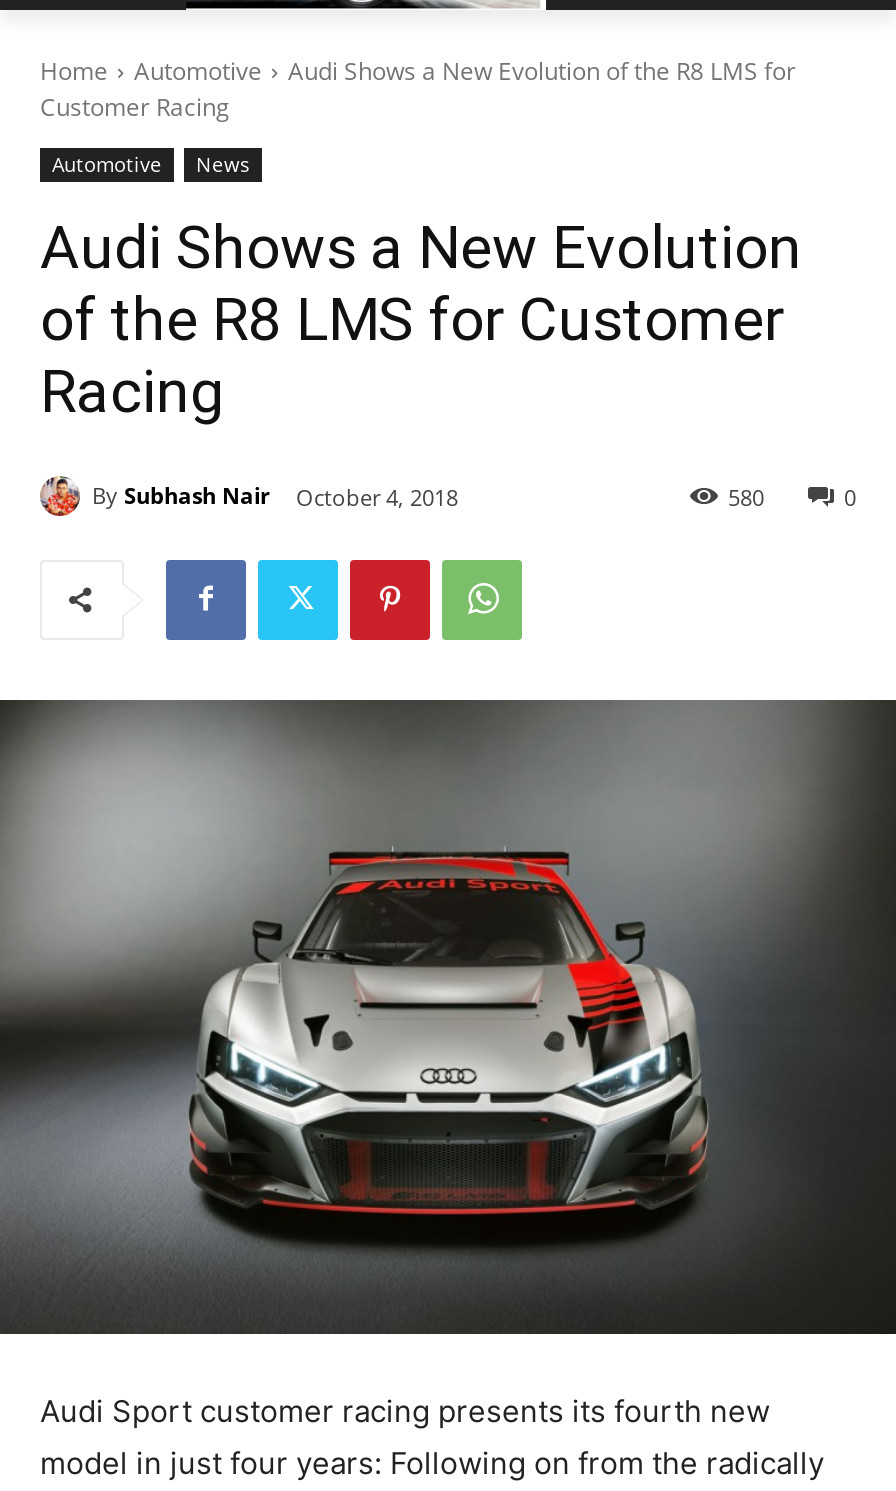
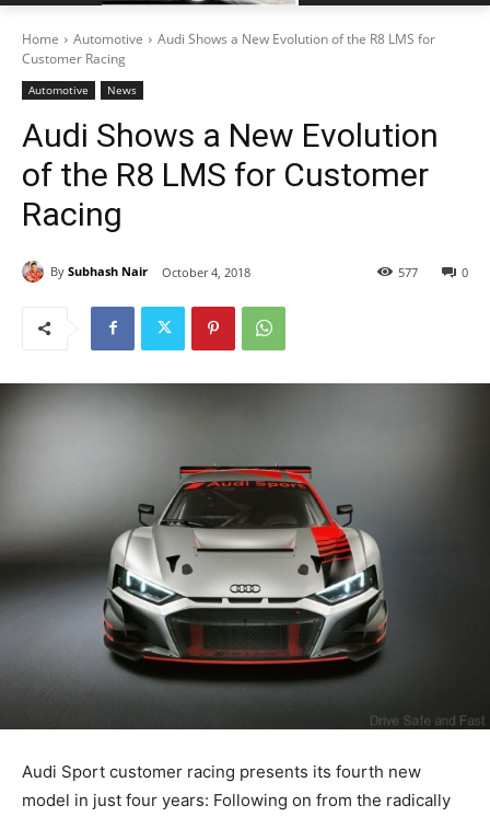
- 580
+ 577
